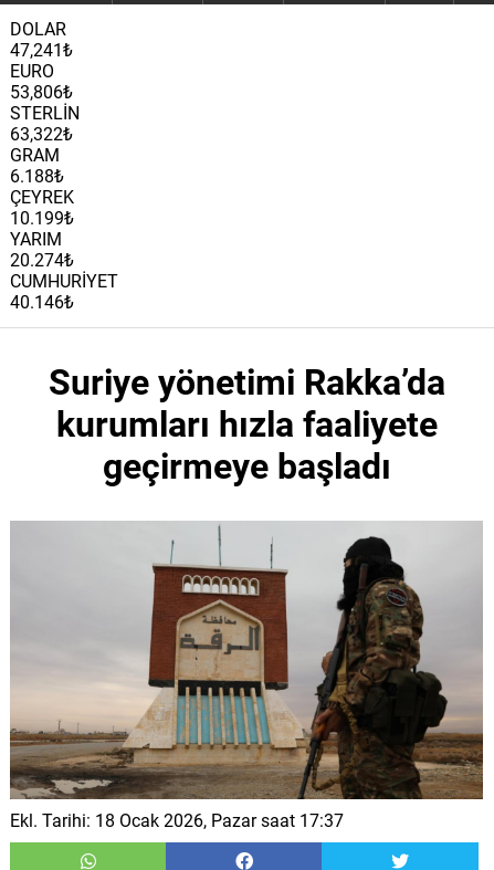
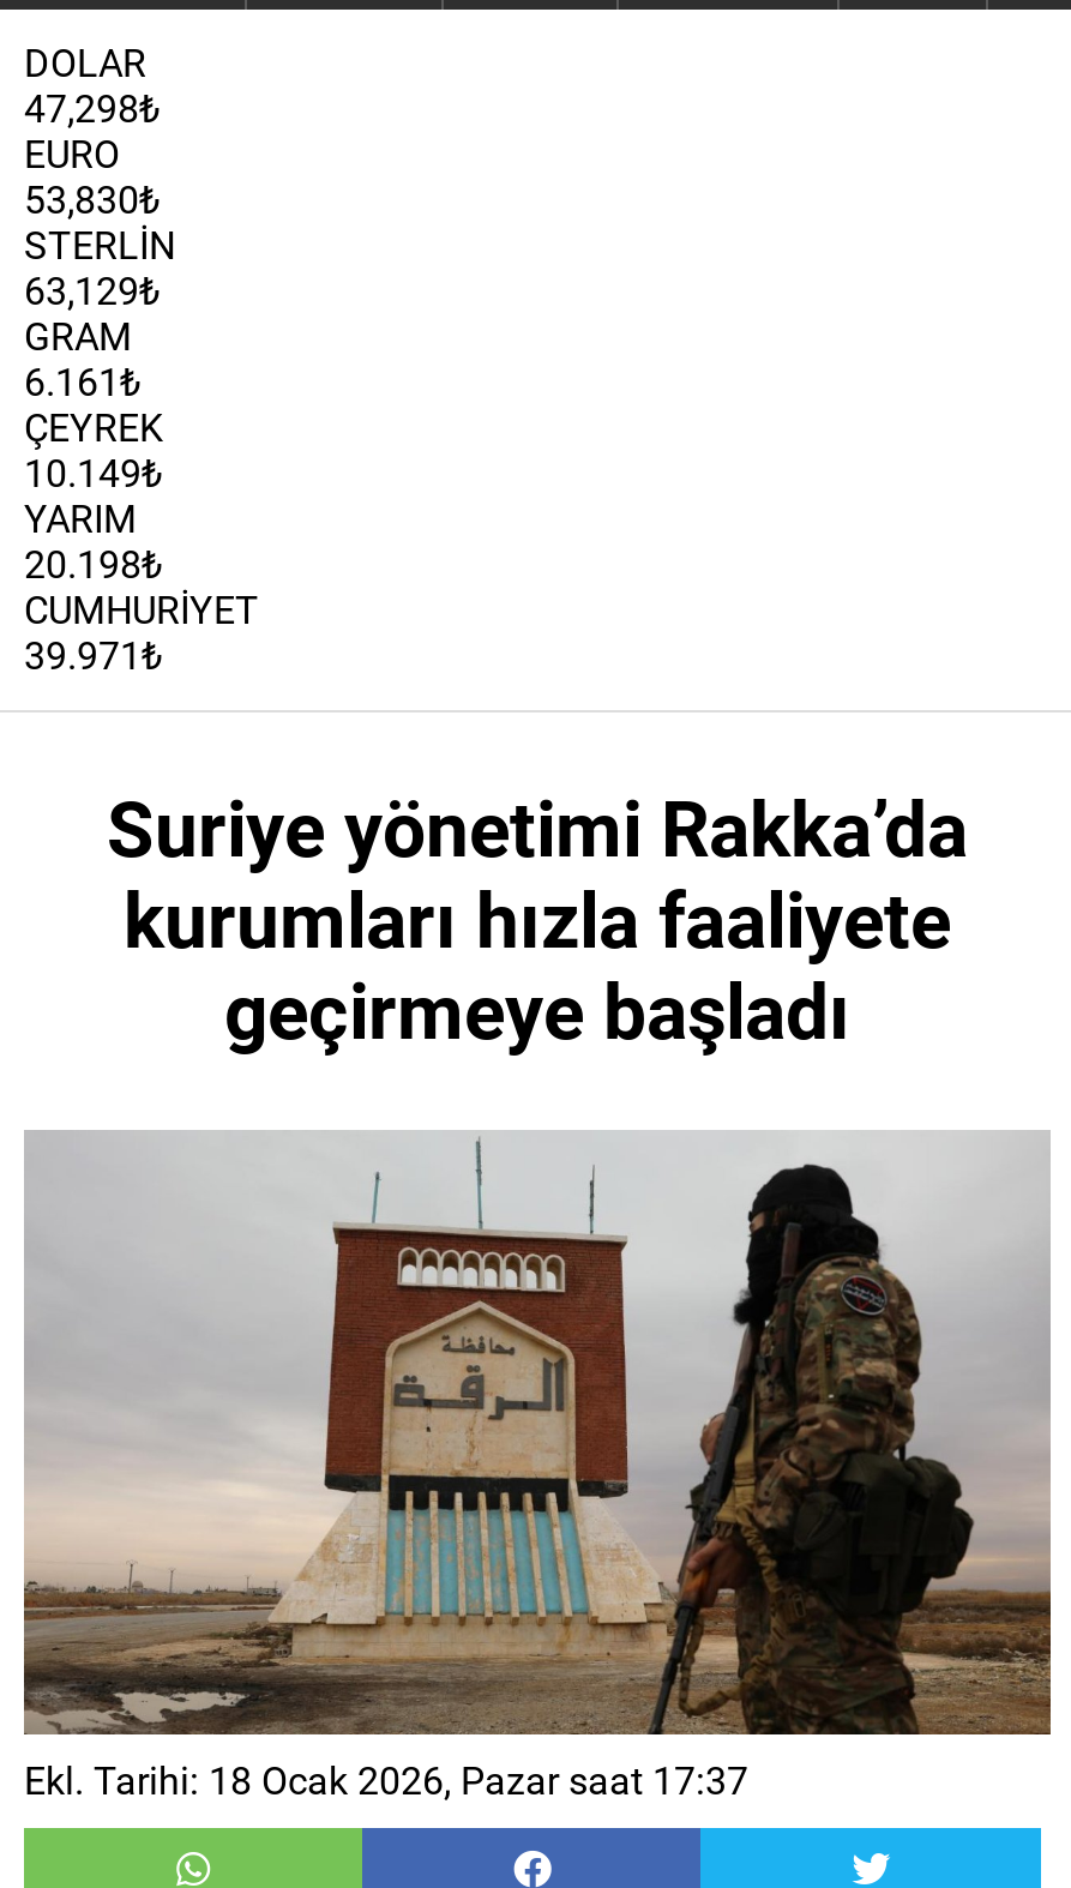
- 47,241₺
+ 47,298₺

- 53,806₺
+ 53,830₺

- 63,322₺
+ 63,129₺

- 6.188₺
+ 6.161₺

- 10.199₺
+ 10.149₺

- 20.274₺
+ 20.198₺

- 40.146₺
+ 39.971₺
